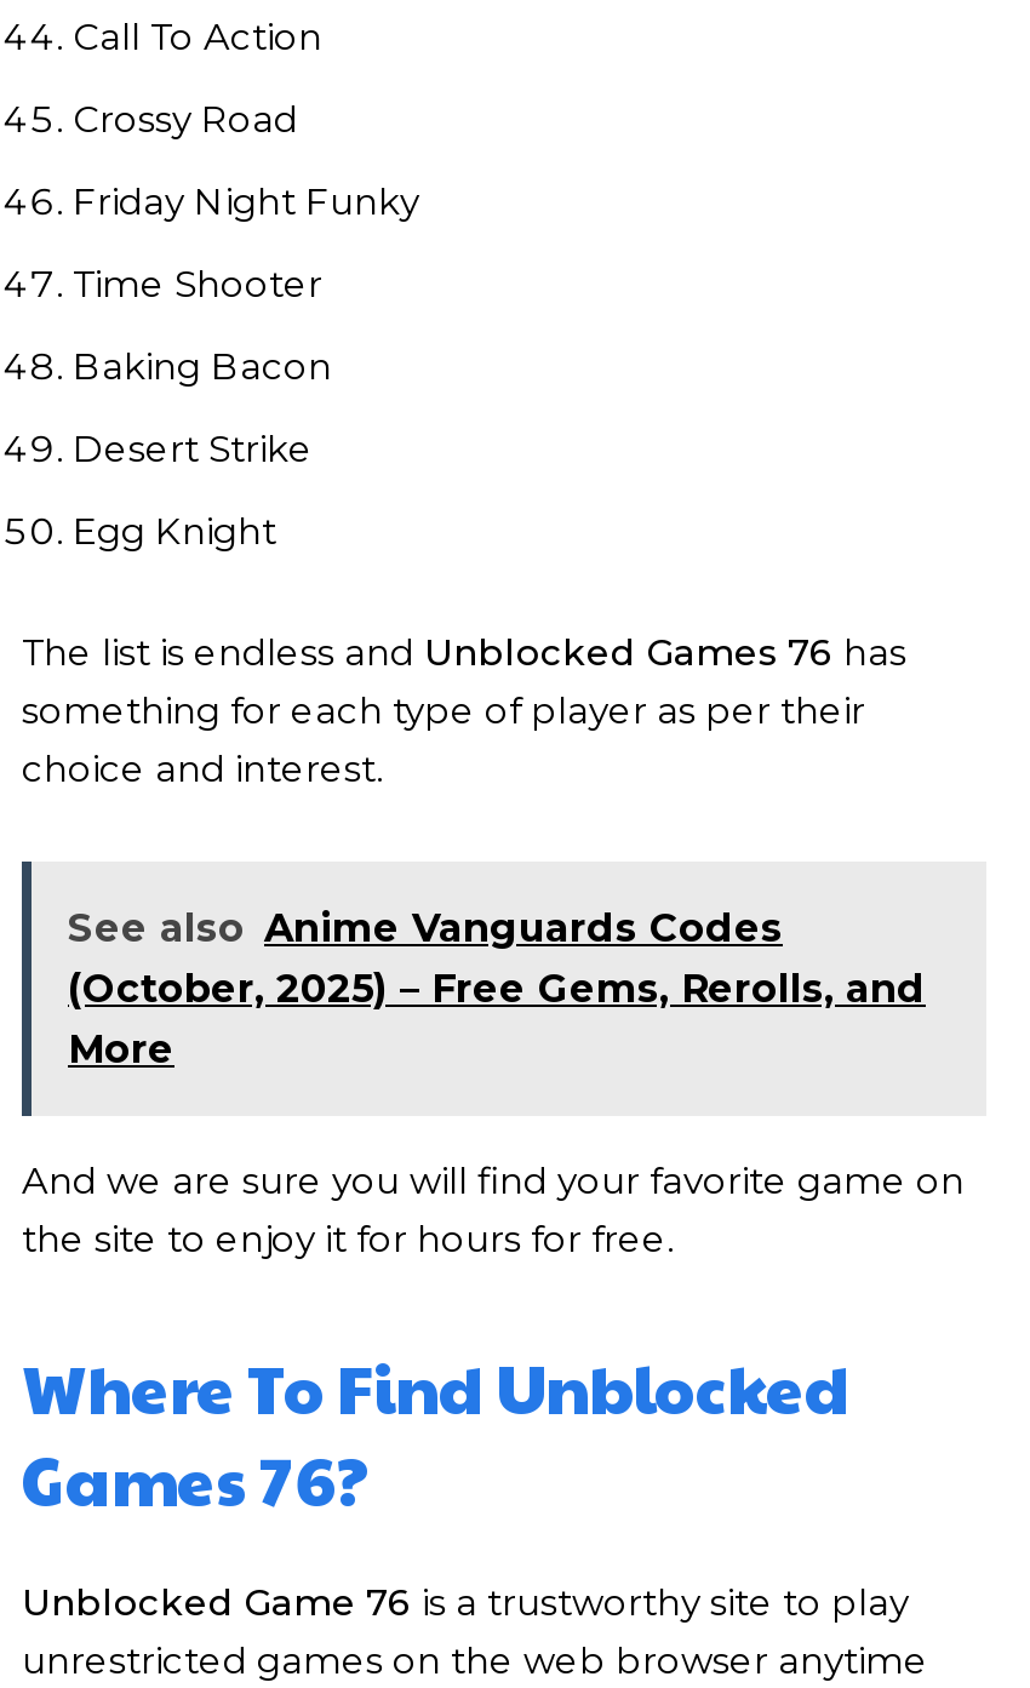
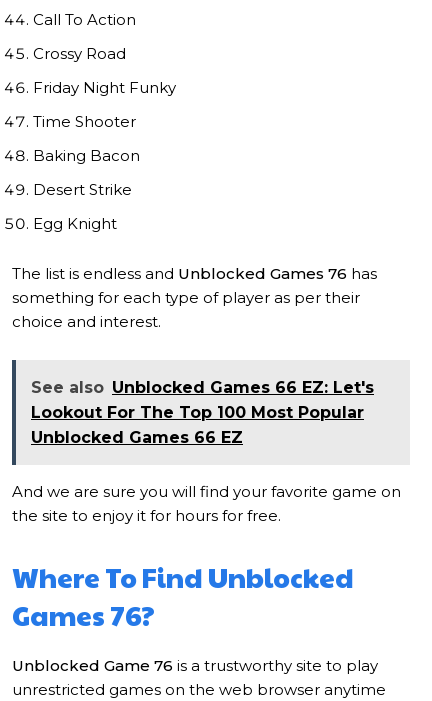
- See also Anime Vanguards Codes
- (October, 2025) – Free Gems, Rerolls, and
- More
+ See also Unblocked Games 66 EZ: Let's
+ Lookout For The Top 100 Most Popular
+ Unblocked Games 66 EZ
